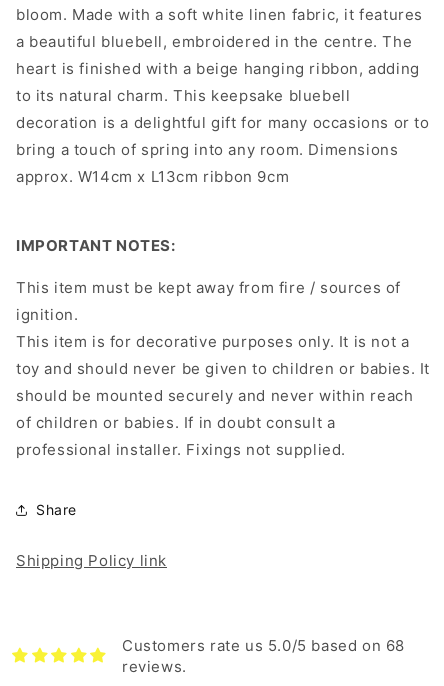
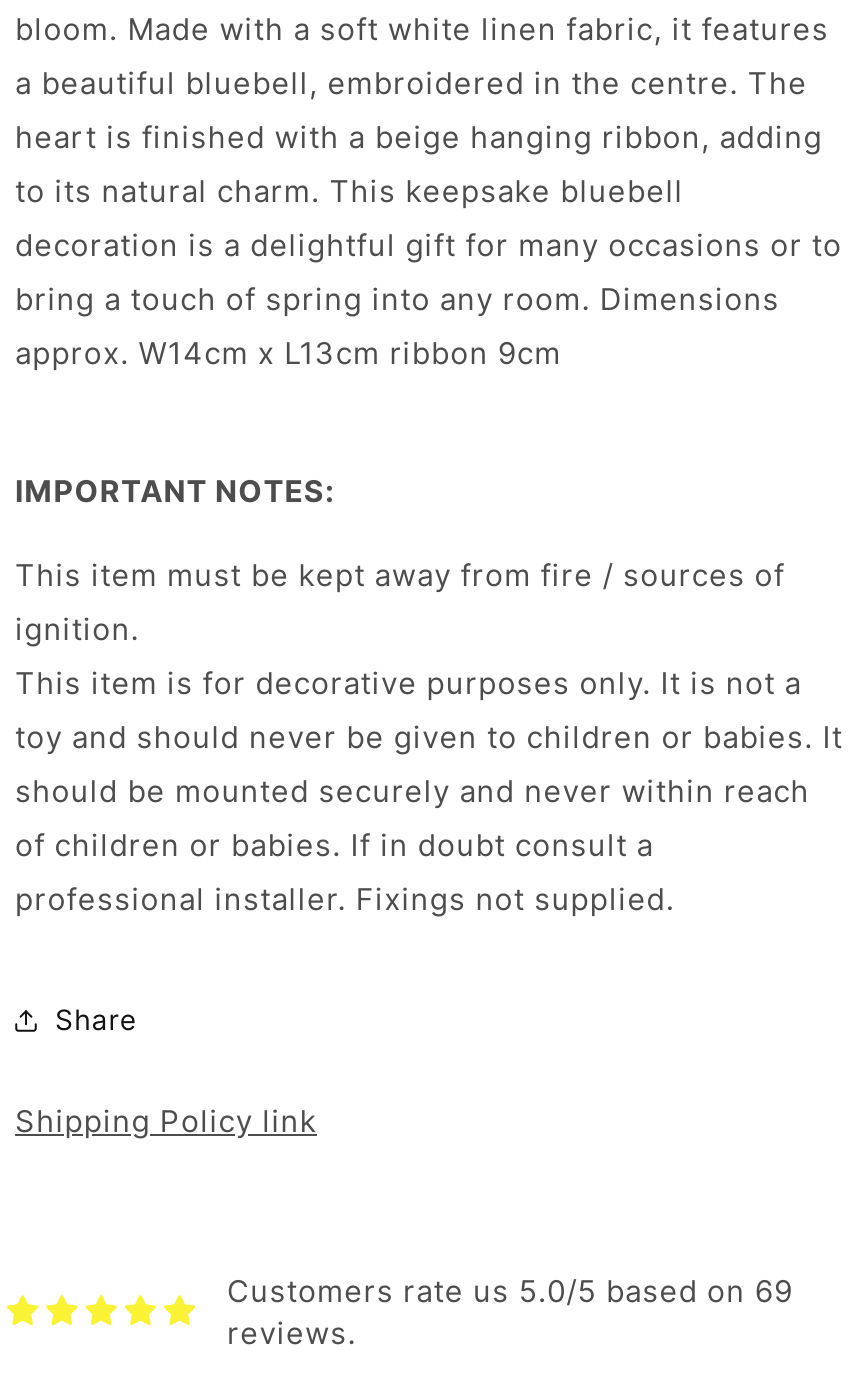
- Customers rate us 5.0/5 based on 68
+ Customers rate us 5.0/5 based on 69
